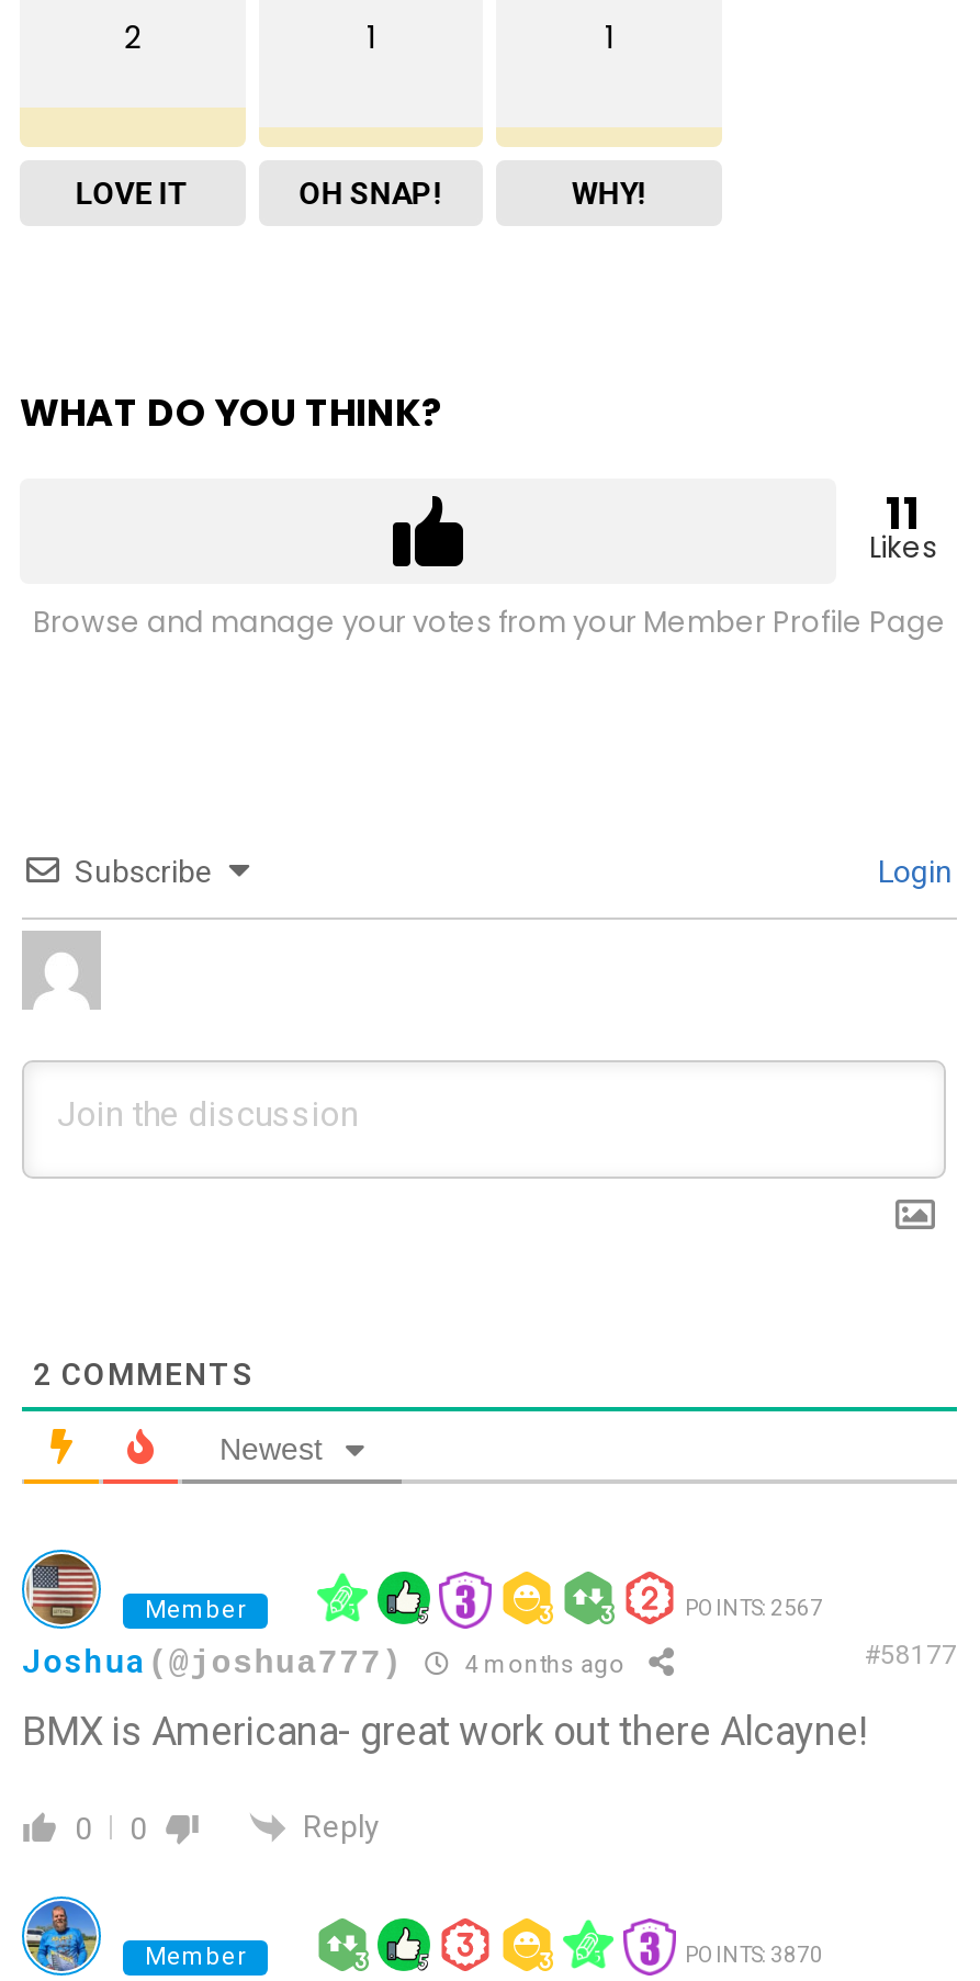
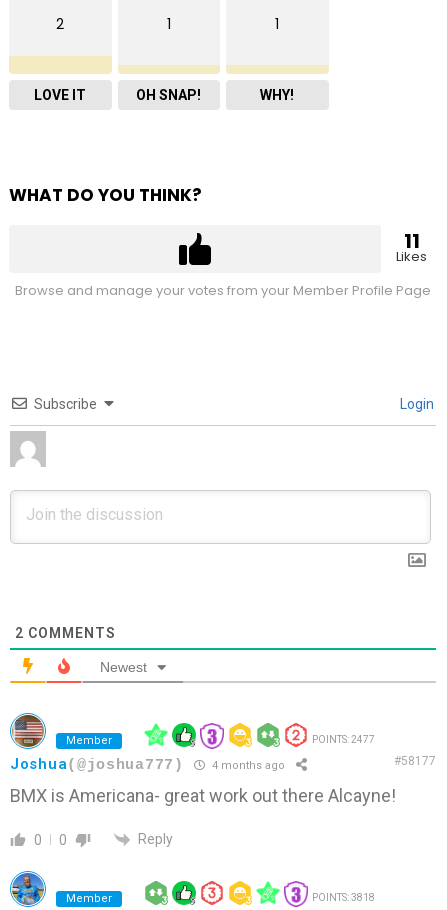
- POINTS: 2567
+ POINTS: 2477

- POINTS: 3870
+ POINTS: 3818
